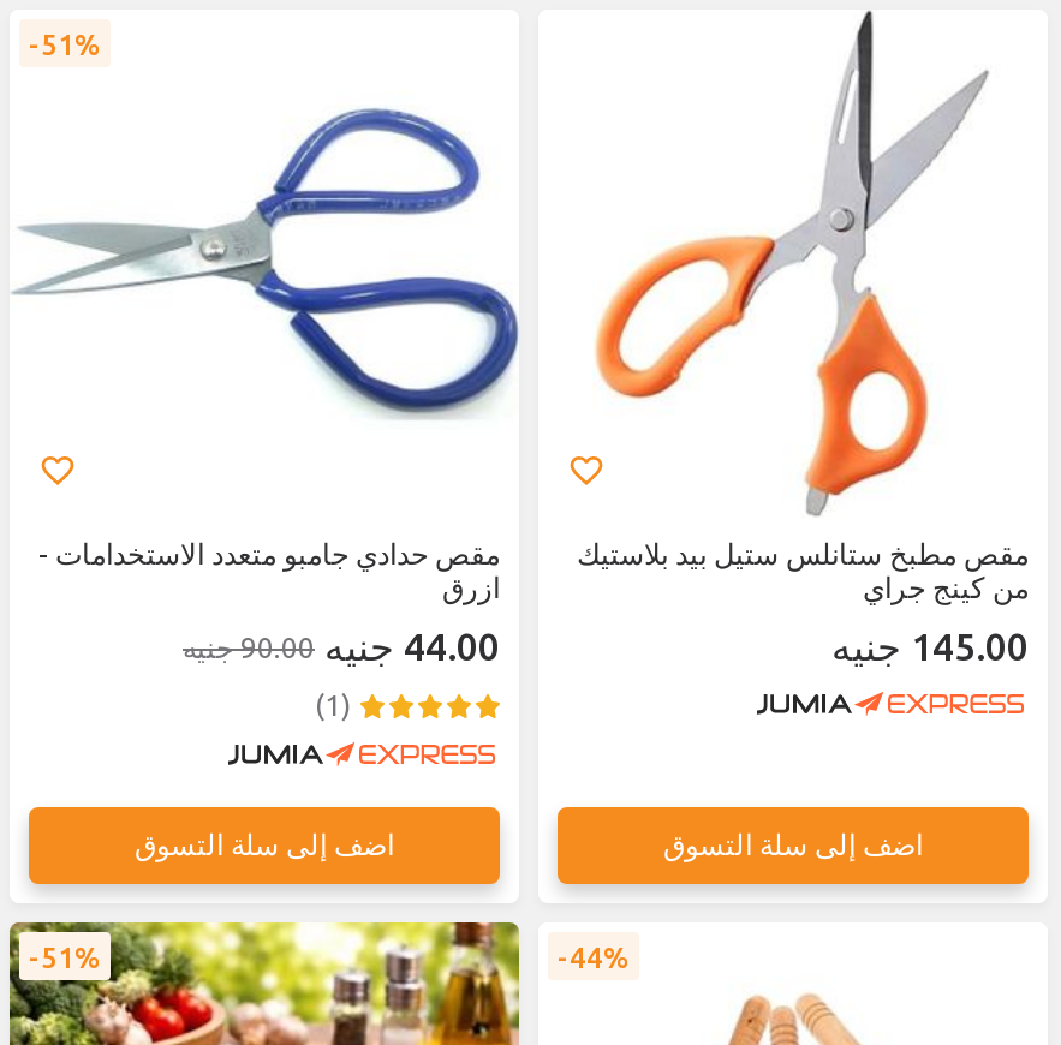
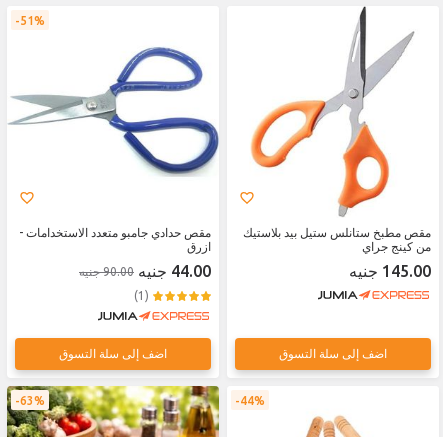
- 51%
+ 63%
